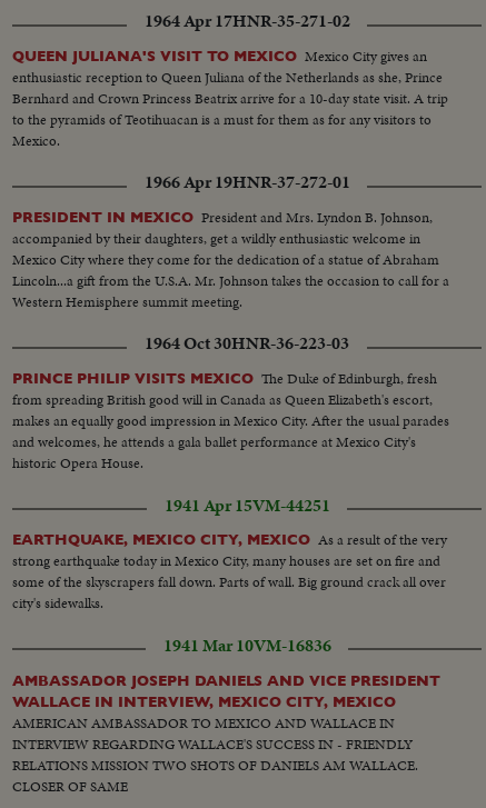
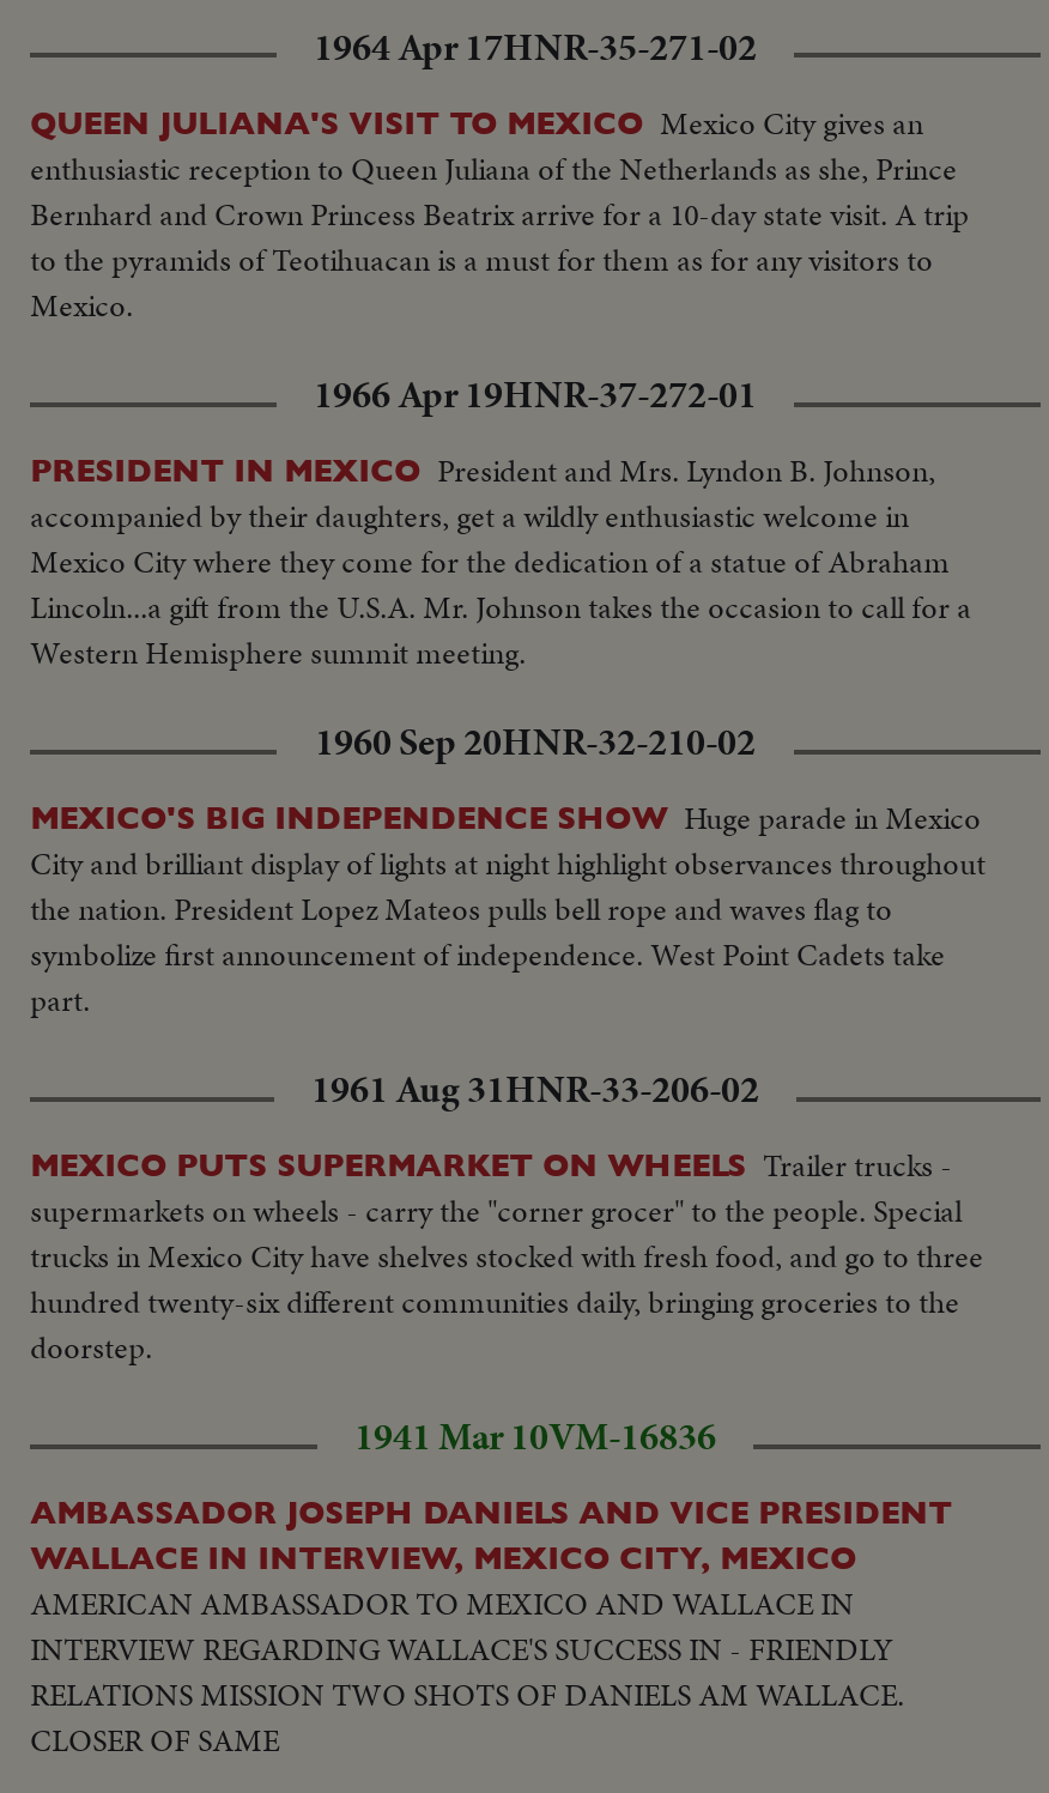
- 1964 Oct 30HNR-36-223-03
+ 1960 Sep 20HNR-32-210-02

- PRINCE PHILIP VISITS MEXICO The Duke of Edinburgh, fresh
- from spreading British good will in Canada as Queen Elizabeth's escort,
- makes an equally good impression in Mexico City. After the usual parades
- and welcomes, he attends a gala ballet performance at Mexico City's
- historic Opera House.
+ MEXICO'S BIG INDEPENDENCE SHOW Huge parade in Mexico
+ City and brilliant display of lights at night highlight observances throughout
+ the nation. President Lopez Mateos pulls bell rope and waves flag to
+ symbolize first announcement of independence. West Point Cadets take
+ part.

- 1941 Apr 15VM-44251
+ 1961 Aug 31HNR-33-206-02

- EARTHQUAKE, MEXICO CITY, MEXICO As a result of the very
- strong earthquake today in Mexico City, many houses are set on fire and
- some of the skyscrapers fall down. Parts of wall. Big ground crack all over
- city's sidewalks.
+ MEXICO PUTS SUPERMARKET ON WHEELS Trailer trucks -
+ supermarkets on wheels - carry the "corner grocer" to the people. Special
+ trucks in Mexico City have shelves stocked with fresh food, and go to three
+ hundred twenty-six different communities daily, bringing groceries to the
+ doorstep.
